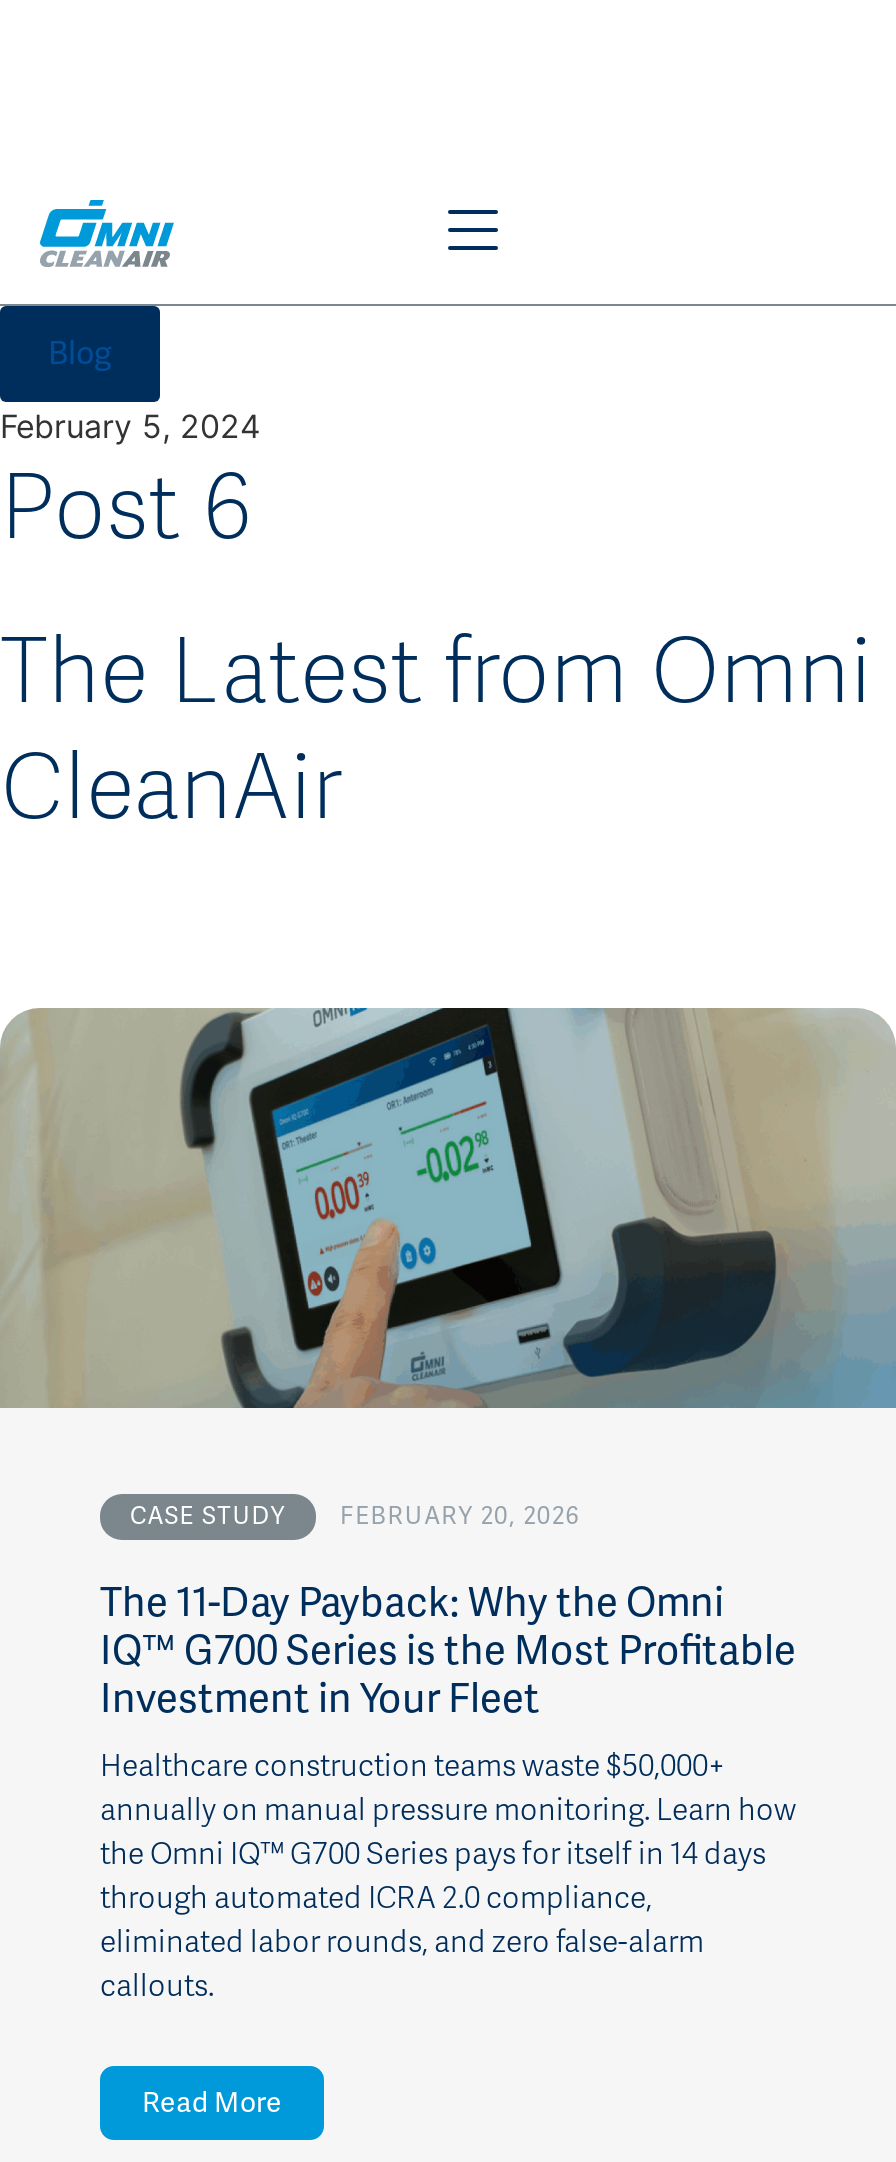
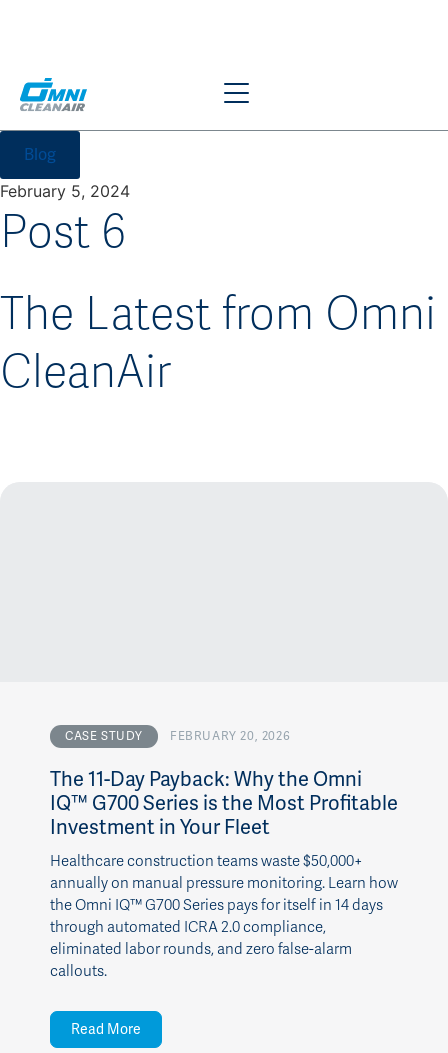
- [image]
